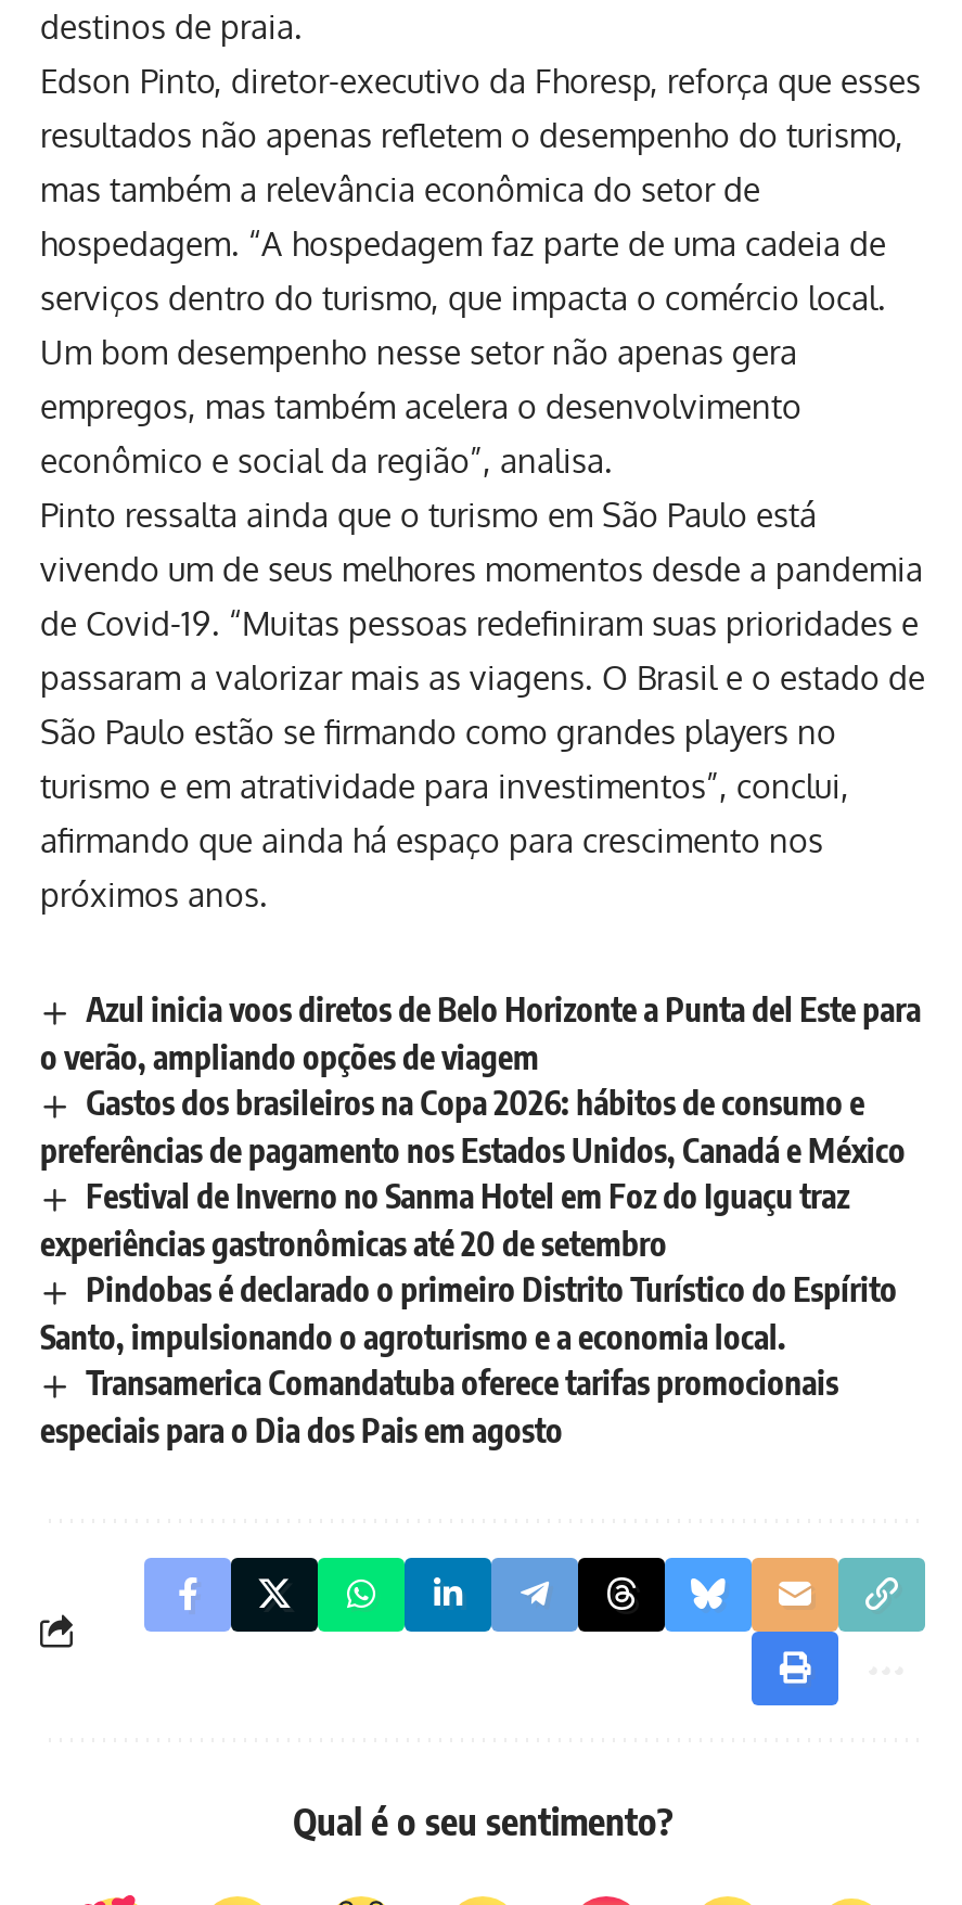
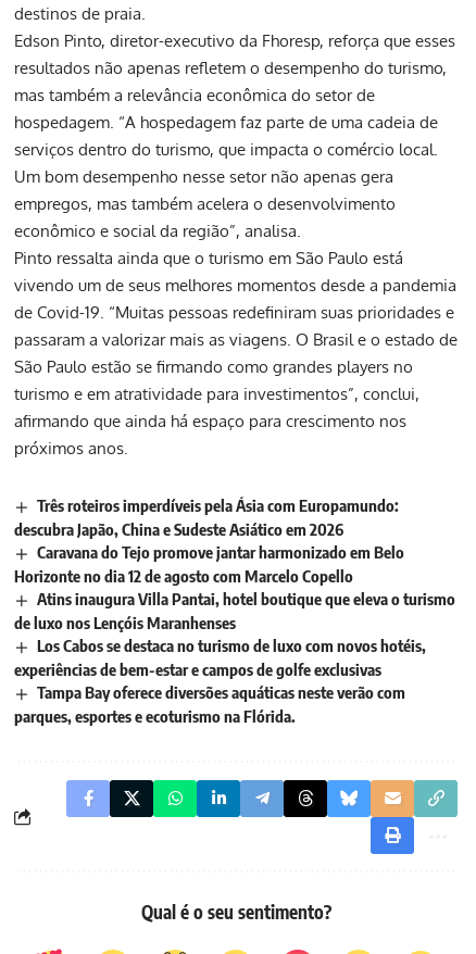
- Azul inicia voos diretos de Belo Horizonte a Punta del Este para
- o verão, ampliando opções de viagem
- Gastos dos brasileiros na Copa 2026: hábitos de consumo e
- preferências de pagamento nos Estados Unidos, Canadá e México
- Festival de Inverno no Sanma Hotel em Foz do Iguaçu traz
- experiências gastronômicas até 20 de setembro
- Pindobas é declarado o primeiro Distrito Turístico do Espírito
- Santo, impulsionando o agroturismo e a economia local.
- Transamerica Comandatuba oferece tarifas promocionais
- especiais para o Dia dos Pais em agosto
+ Três roteiros imperdíveis pela Ásia com Europamundo:
+ descubra Japão, China e Sudeste Asiático em 2026
+ Caravana do Tejo promove jantar harmonizado em Belo
+ Horizonte no dia 12 de agosto com Marcelo Copello
+ Atins inaugura Villa Pantai, hotel boutique que eleva o turismo
+ de luxo nos Lençóis Maranhenses
+ Los Cabos se destaca no turismo de luxo com novos hotéis,
+ experiências de bem-estar e campos de golfe exclusivas
+ Tampa Bay oferece diversões aquáticas neste verão com
+ parques, esportes e ecoturismo na Flórida.
